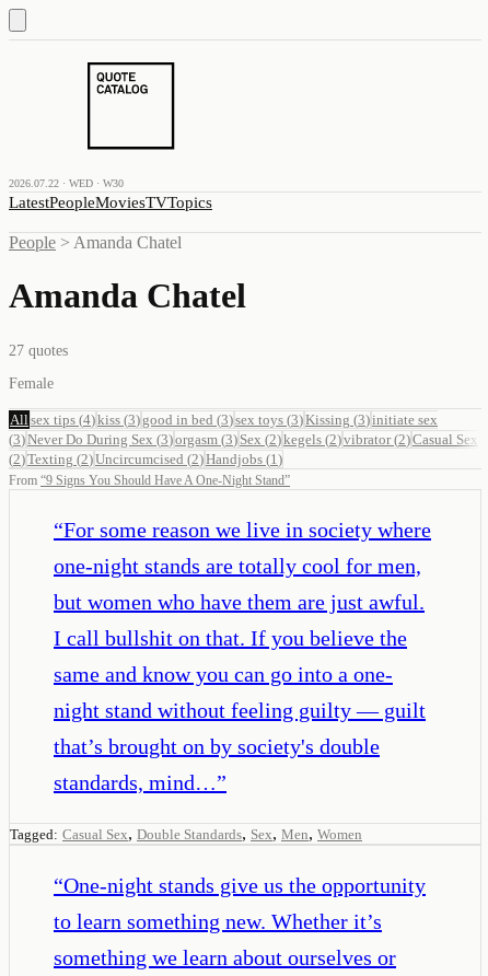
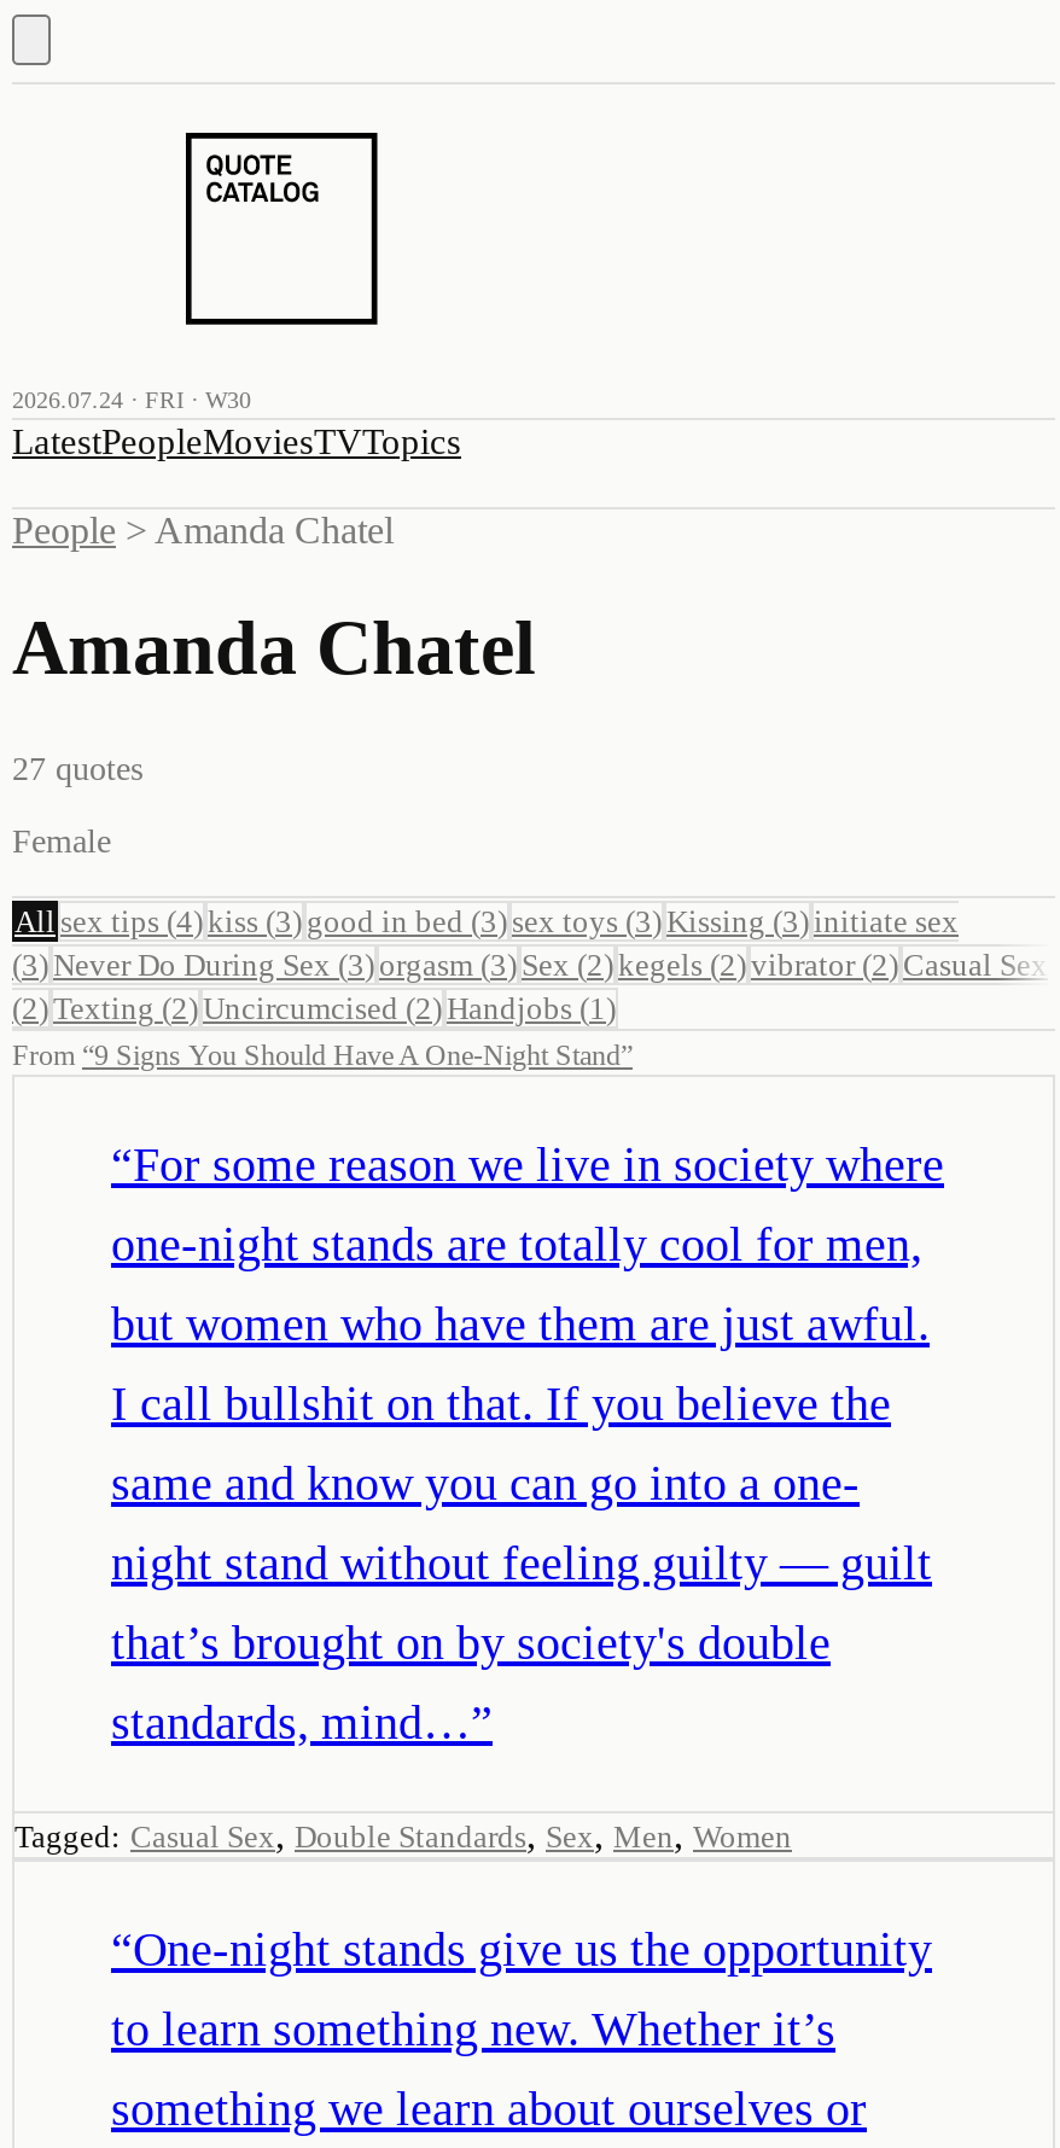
- 2026.07.22 · WED · W30
+ 2026.07.24 · FRI · W30
